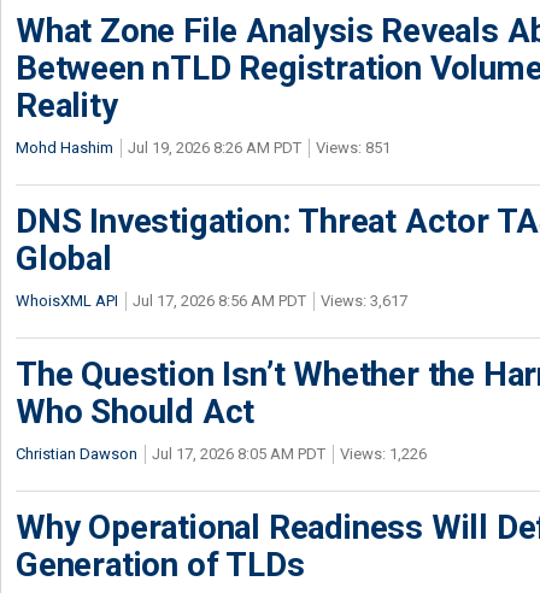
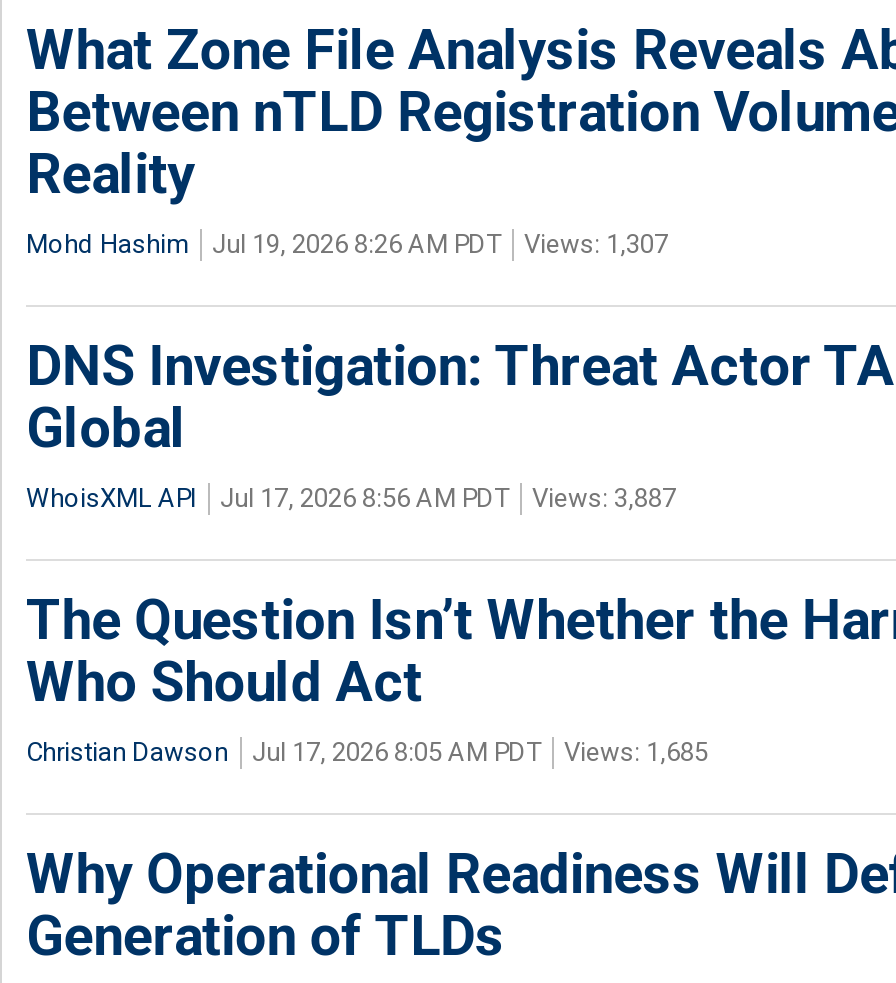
- Mohd Hashim Jul 19, 2026 8:26 AM PDT Views: 851
+ Mohd Hashim Jul 19, 2026 8:26 AM PDT Views: 1,307

- WhoisXML API Jul 17, 2026 8:56 AM PDT Views: 3,617
+ WhoisXML API Jul 17, 2026 8:56 AM PDT Views: 3,887

- Christian Dawson Jul 17, 2026 8:05 AM PDT Views: 1,226
+ Christian Dawson Jul 17, 2026 8:05 AM PDT Views: 1,685
